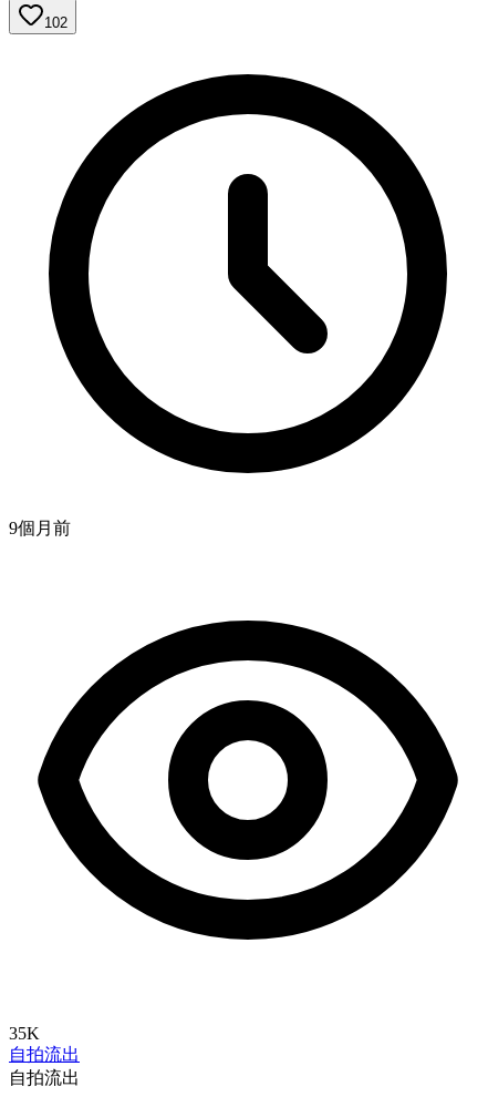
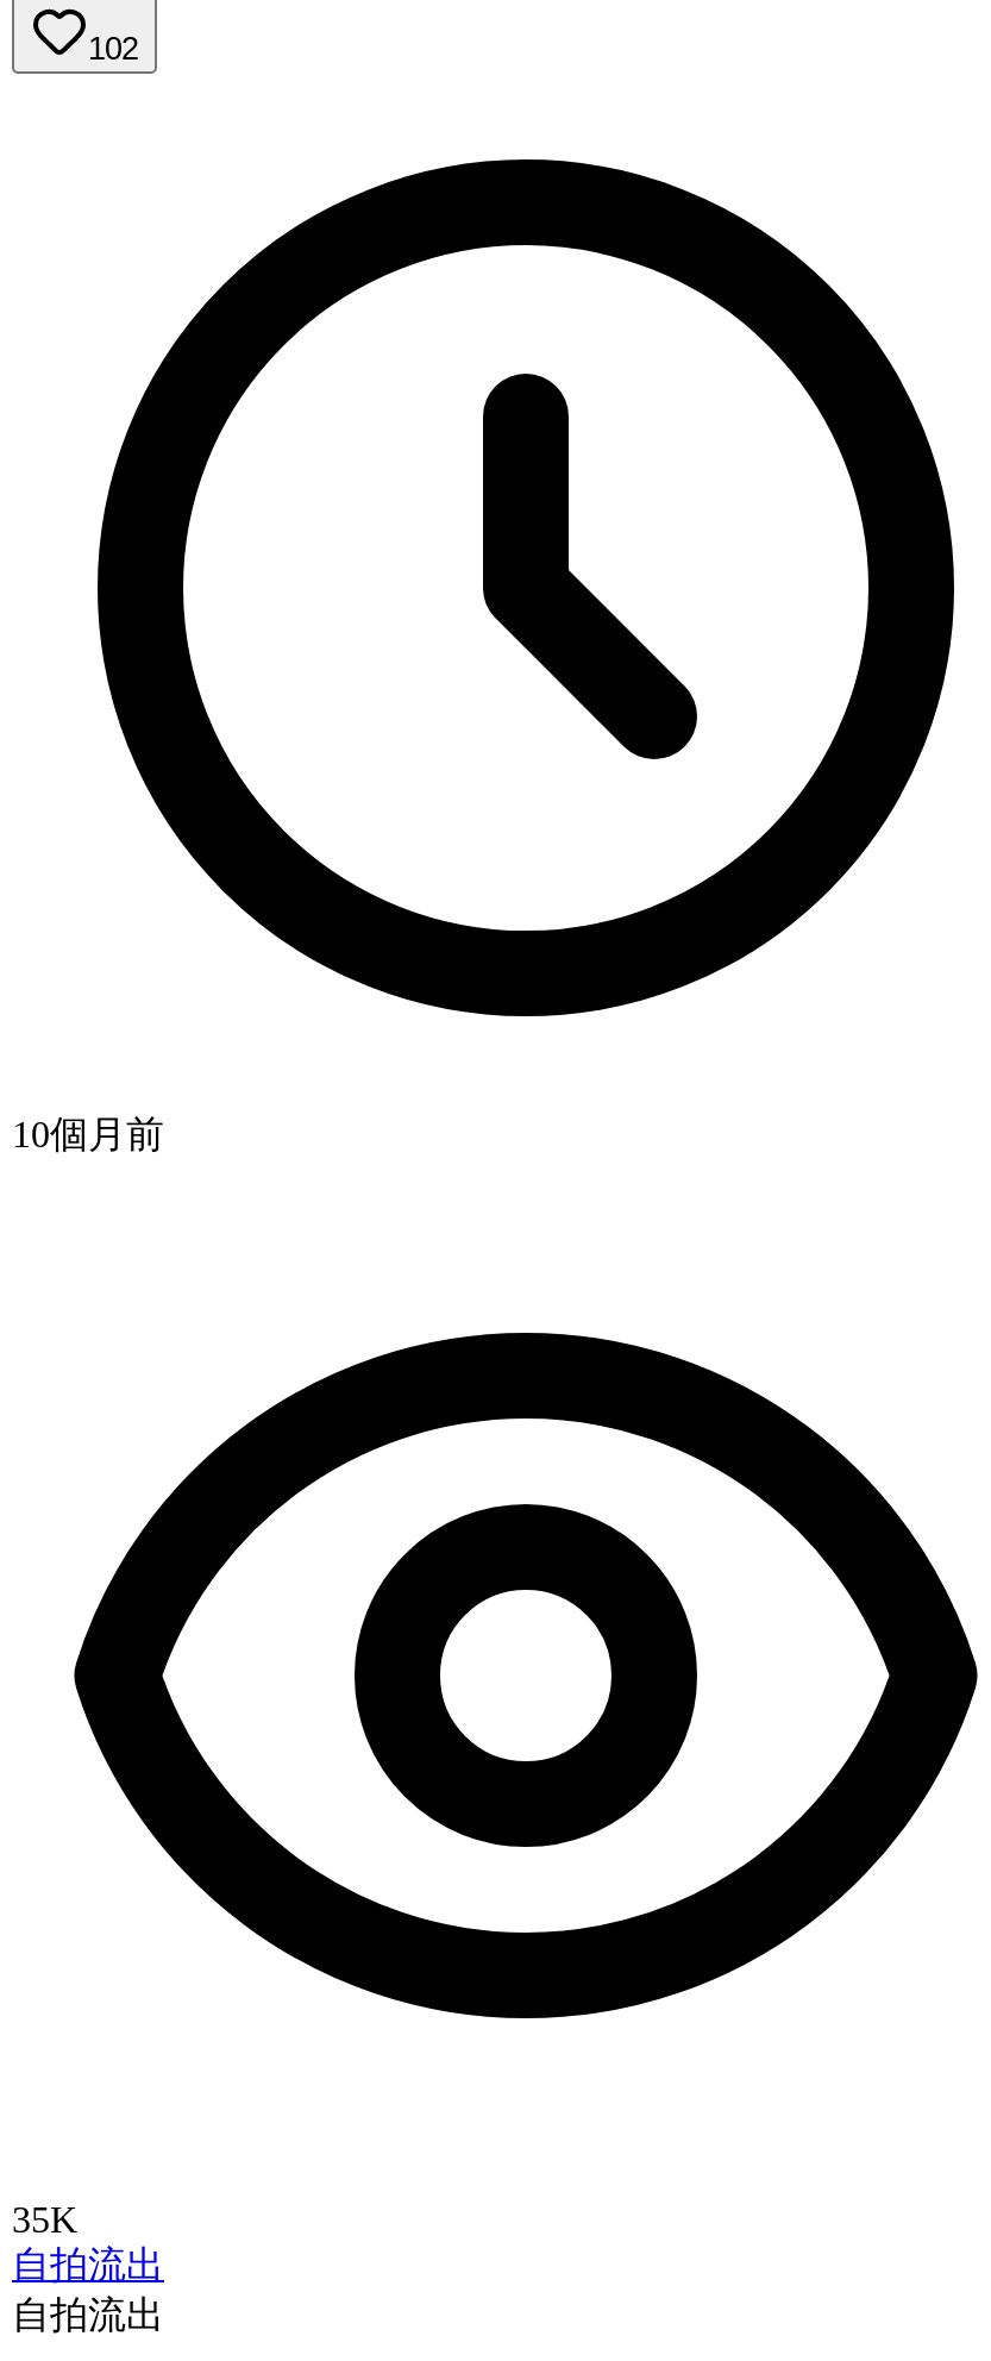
- 9個月前
+ 10個月前
